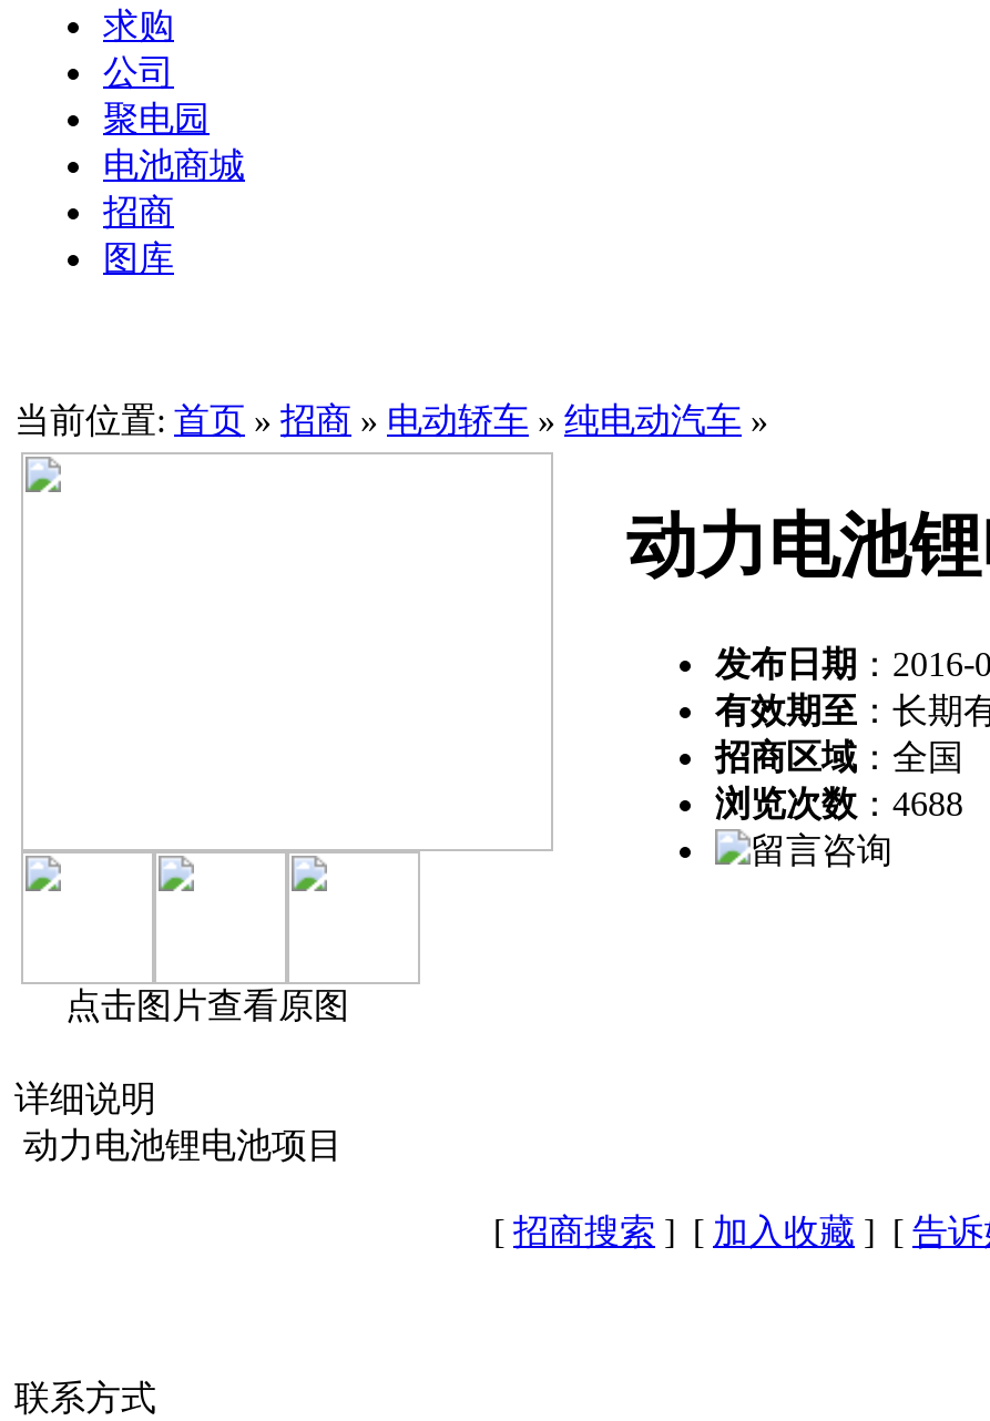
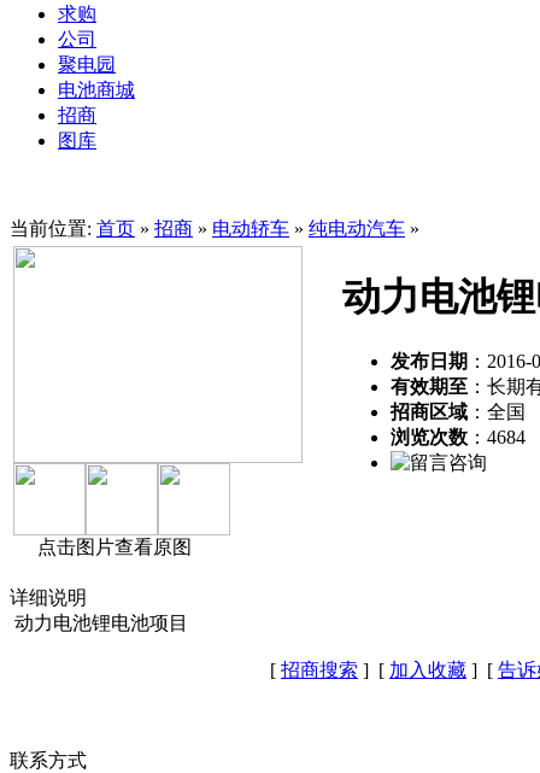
- 浏览次数：4688
+ 浏览次数：4684
